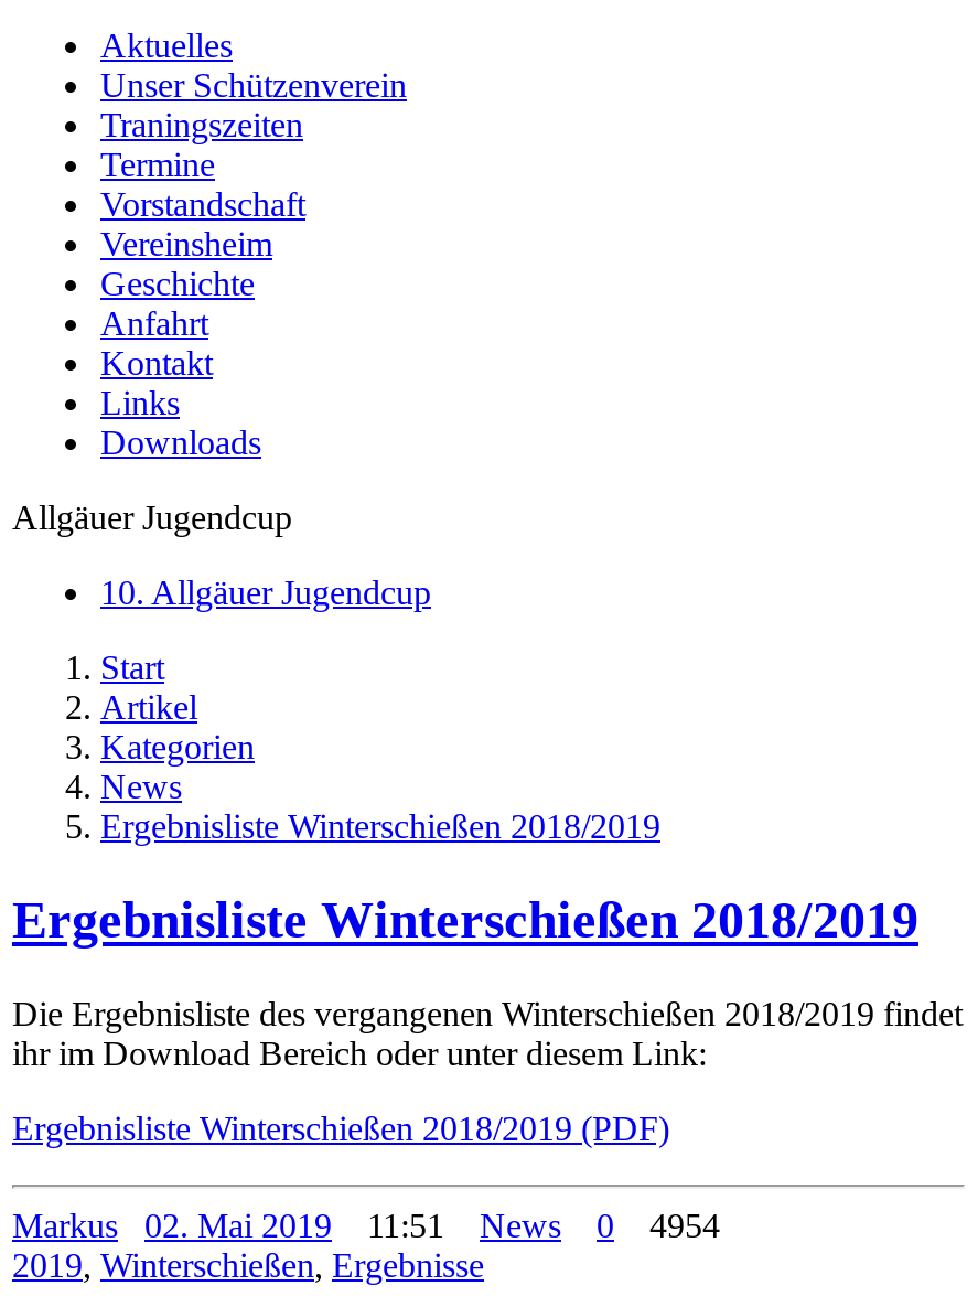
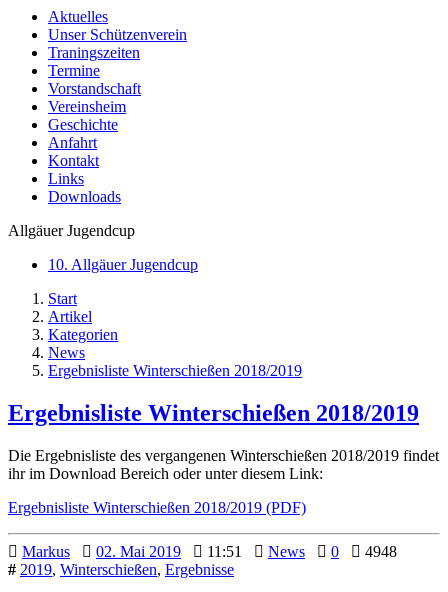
- 4954
+ 4948
